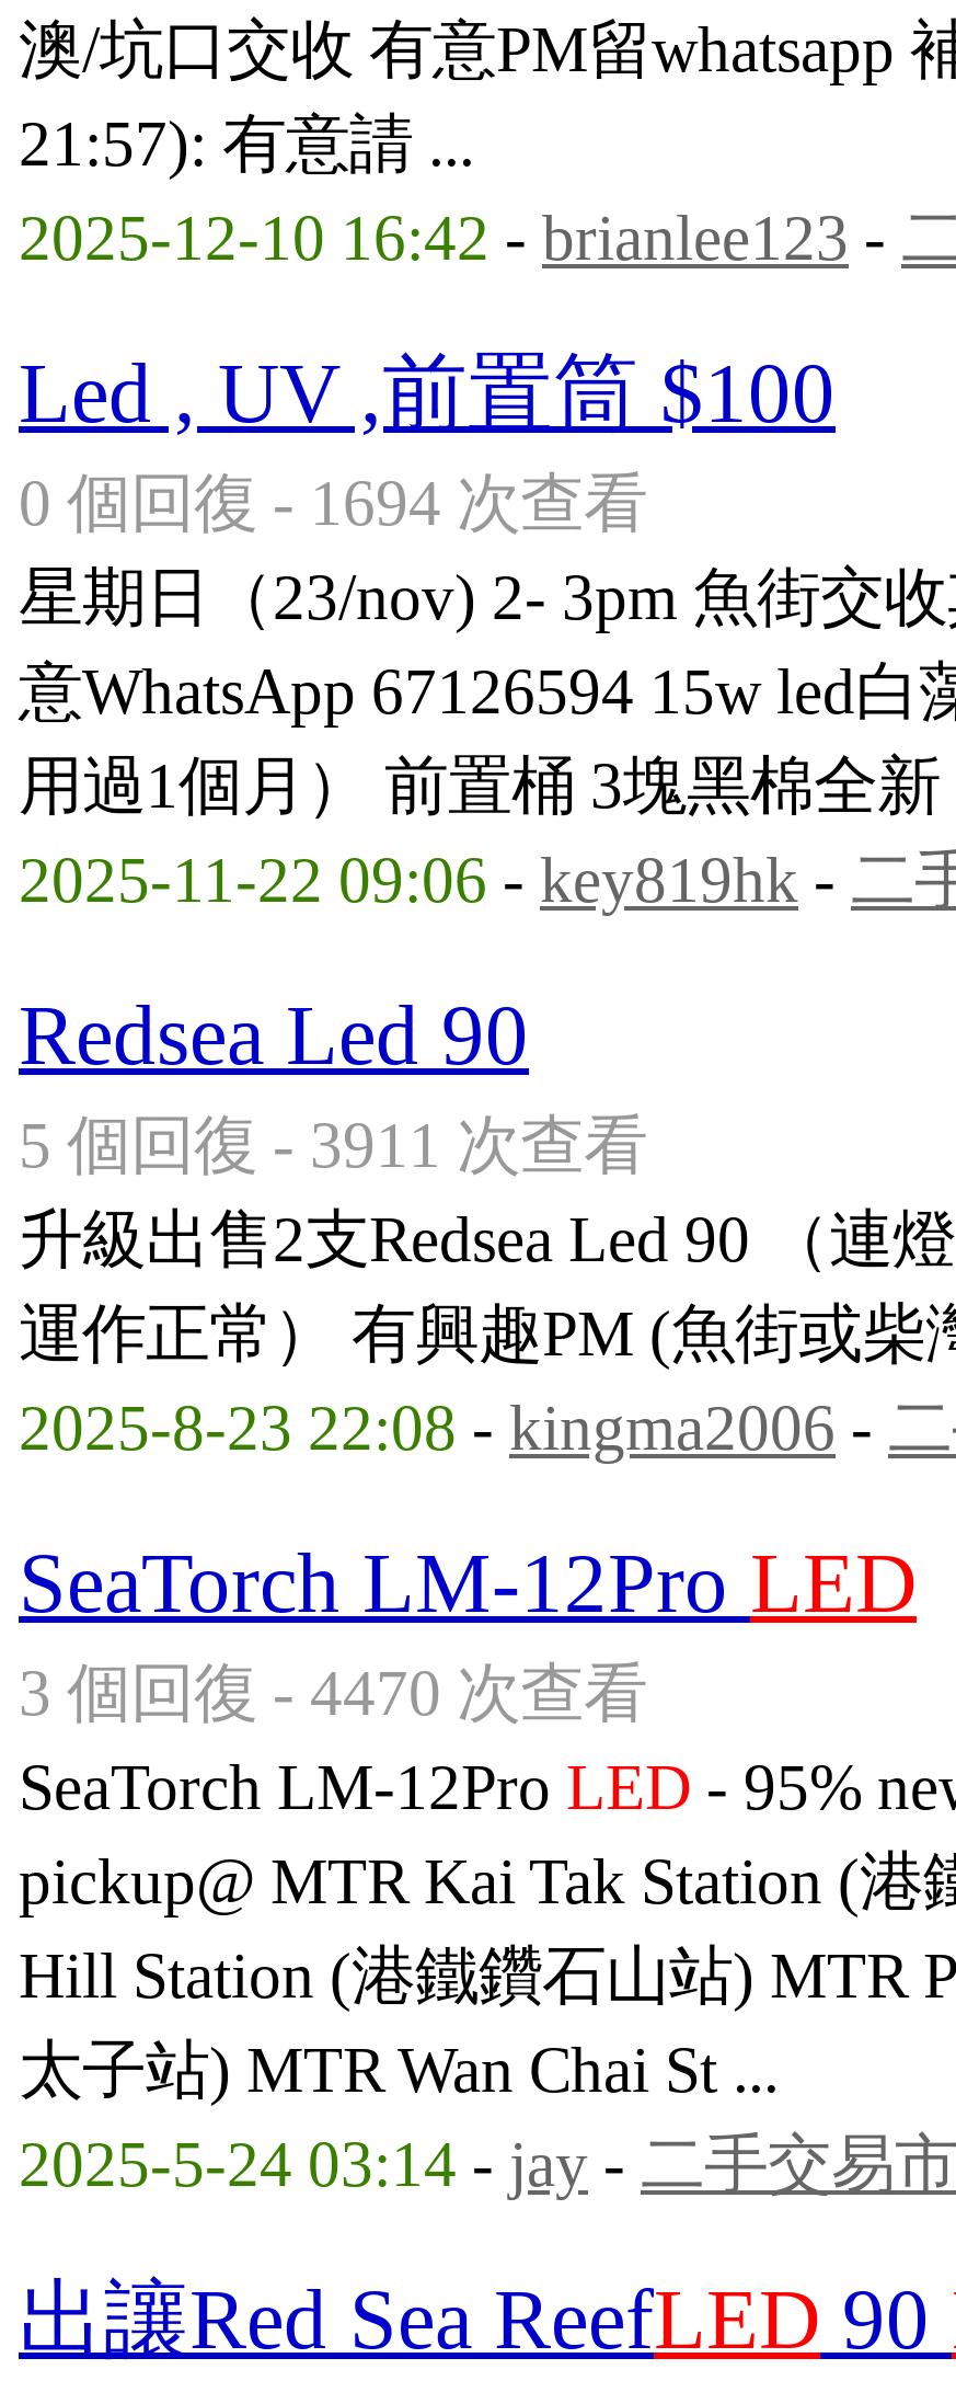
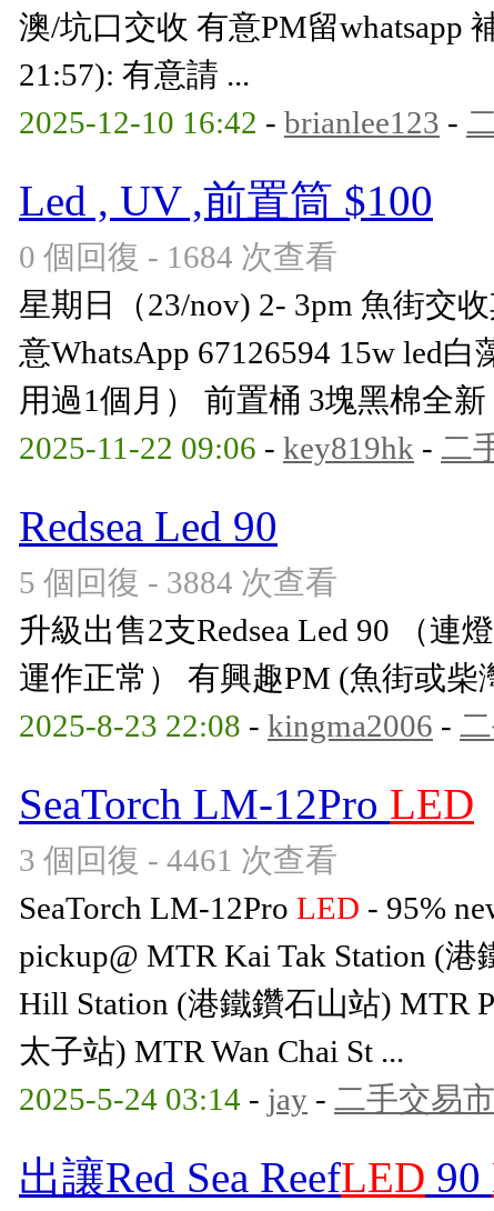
- 0 個回復 - 1694 次查看
+ 0 個回復 - 1684 次查看

- 5 個回復 - 3911 次查看
+ 5 個回復 - 3884 次查看

- 3 個回復 - 4470 次查看
+ 3 個回復 - 4461 次查看
